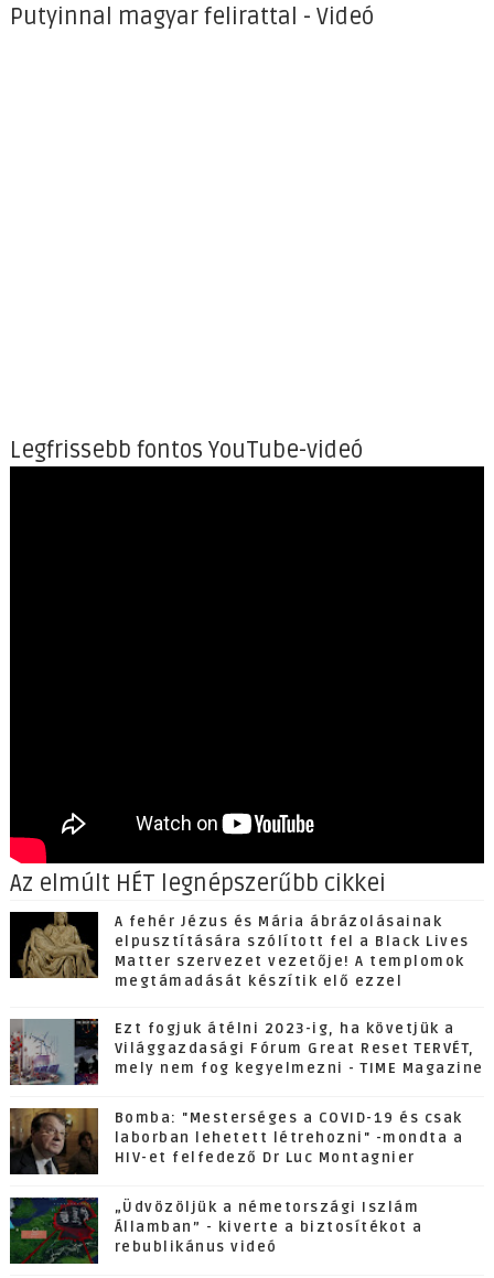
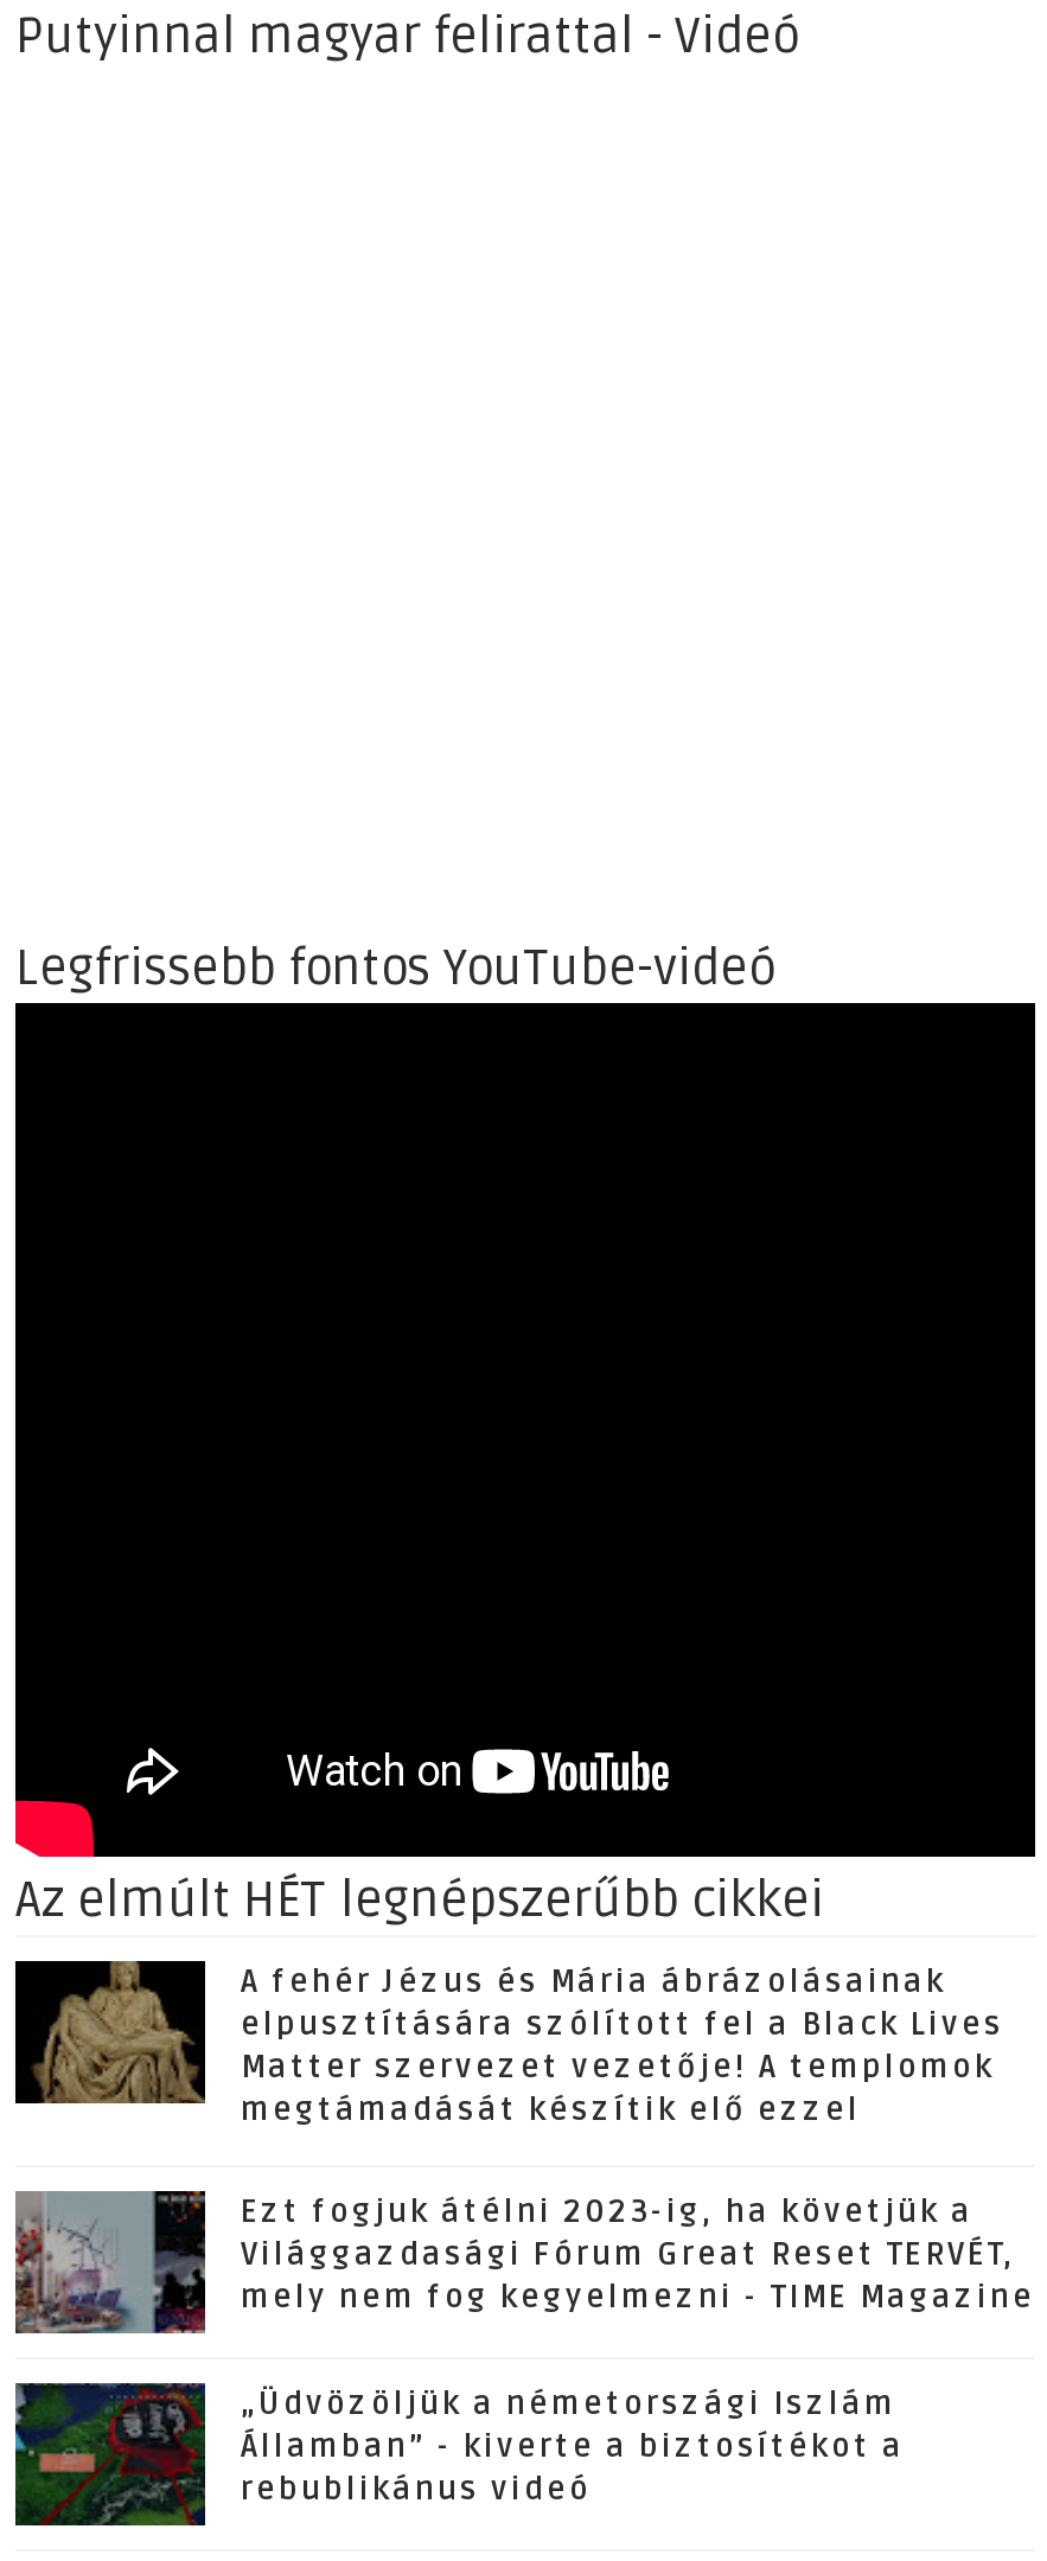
- [image]
- Bomba: "Mesterséges a COVID-19 és csak
- laborban lehetett létrehozni" -mondta a
- HIV-et felfedező Dr Luc Montagnier
